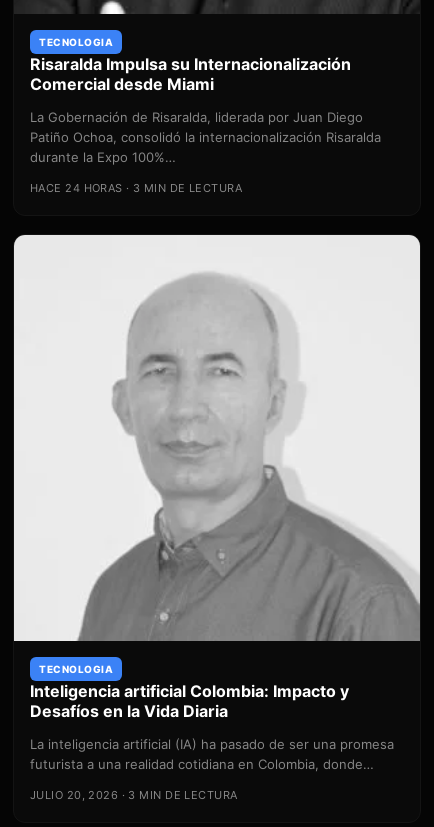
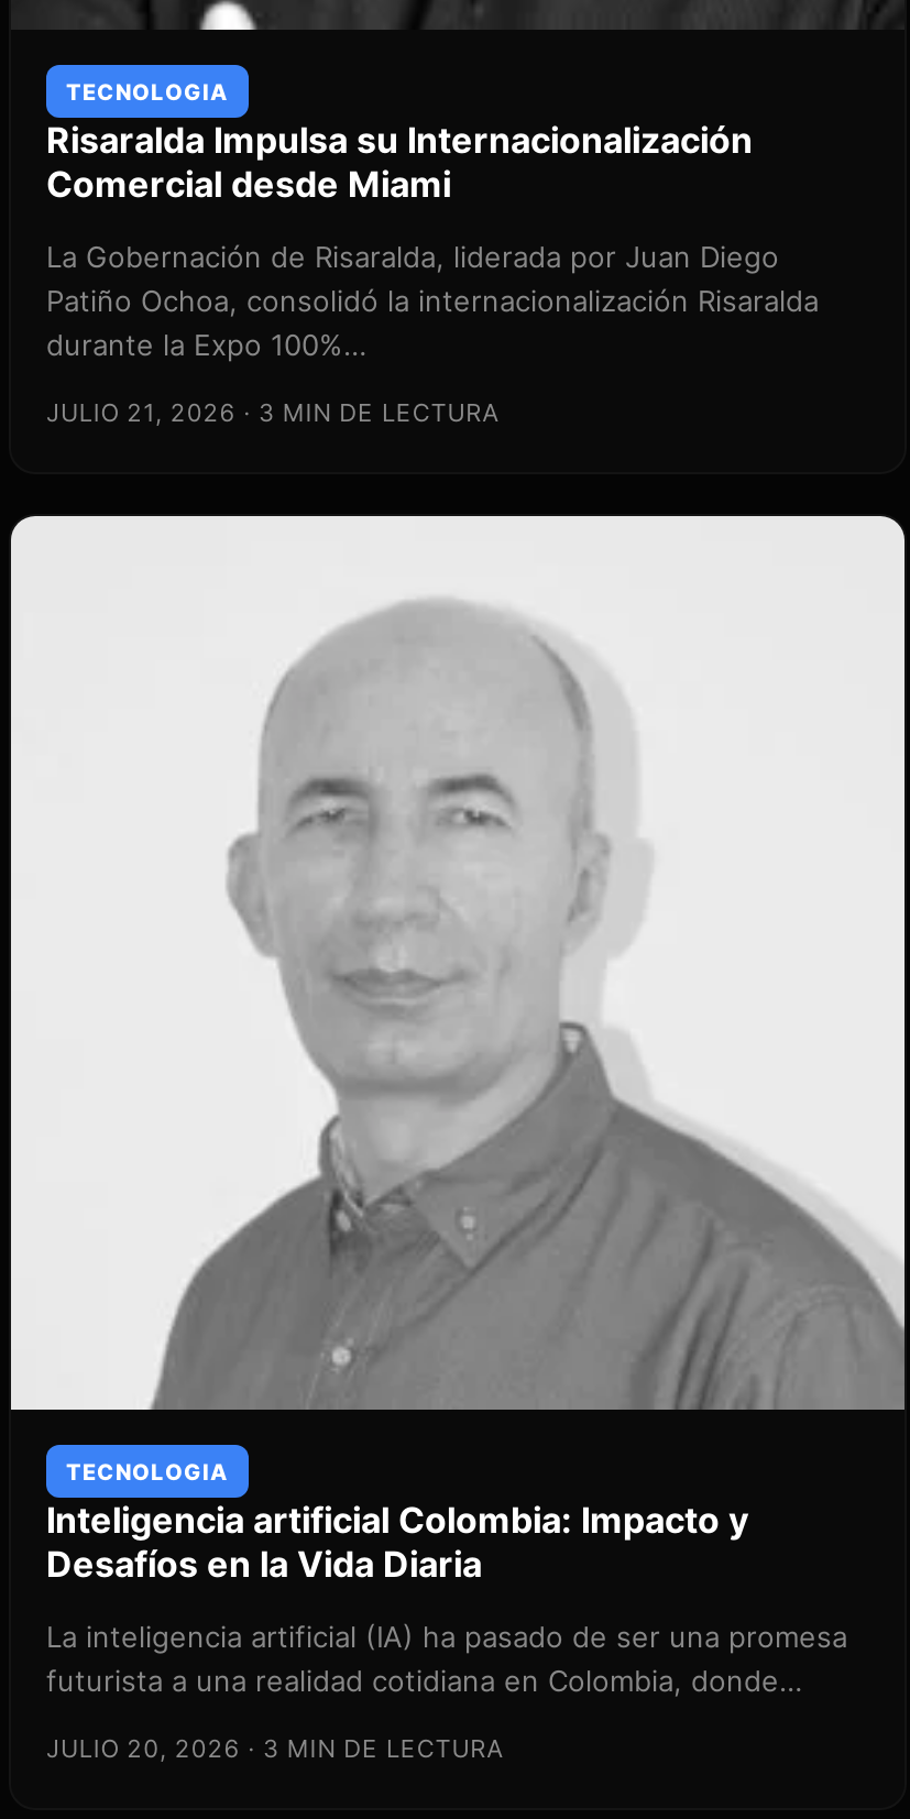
- HACE 24 HORAS · 3 MIN DE LECTURA
+ JULIO 21, 2026 · 3 MIN DE LECTURA
